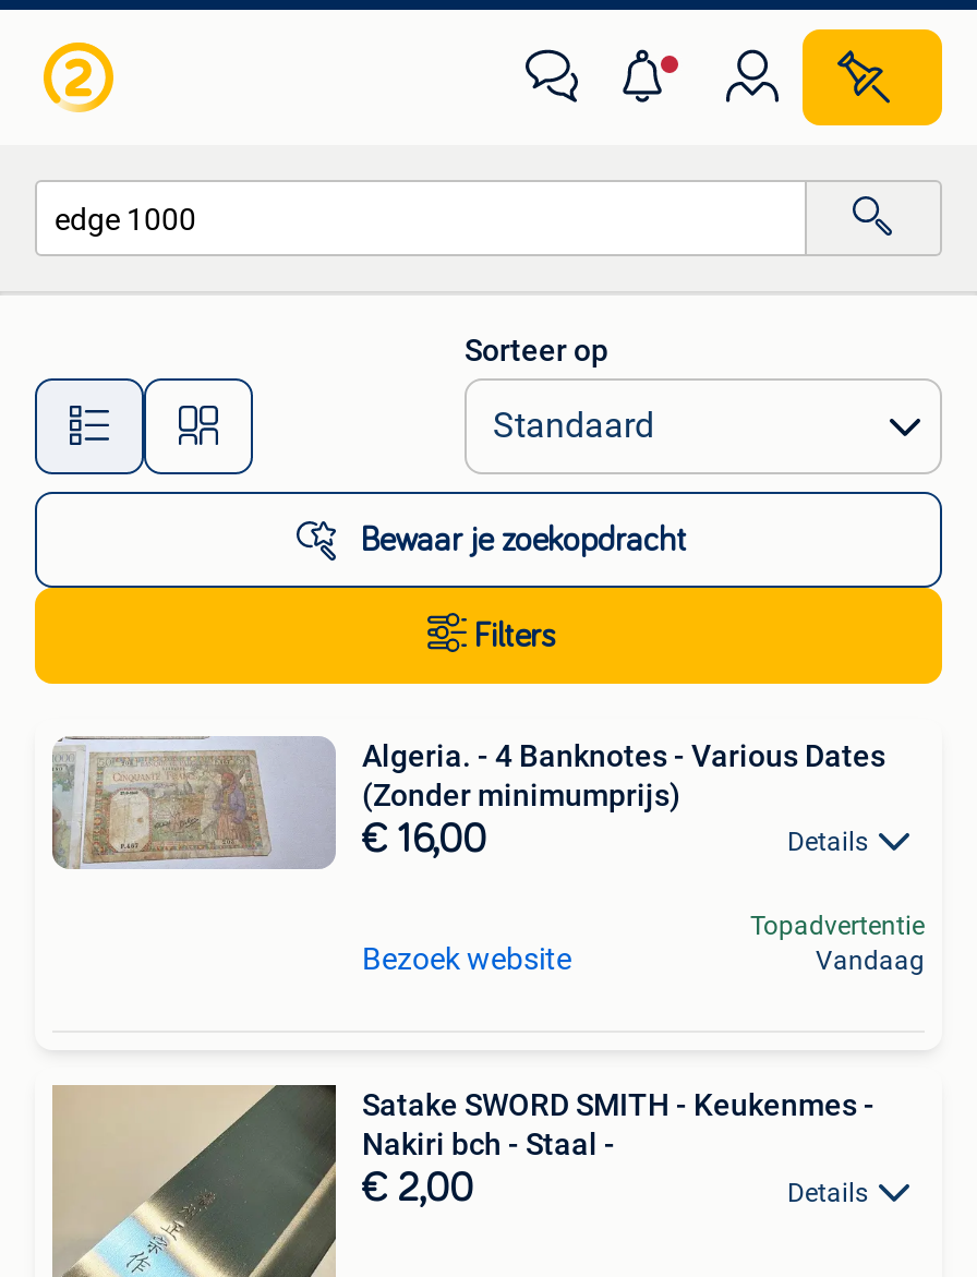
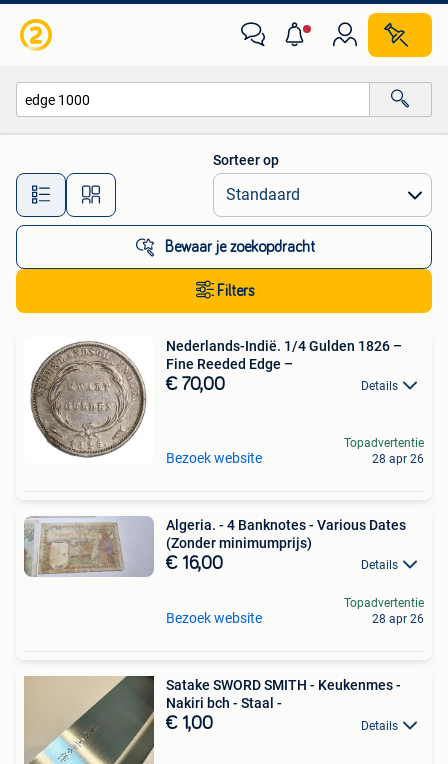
+ [image]
+ Nederlands-Indië. 1/4 Gulden 1826 –
+ Fine Reeded Edge –
+ € 70,00
+ Details

+ Bezoek website

+ Topadvertentie
+ 28 apr 26

- Vandaag
+ 28 apr 26

- € 2,00
+ € 1,00
